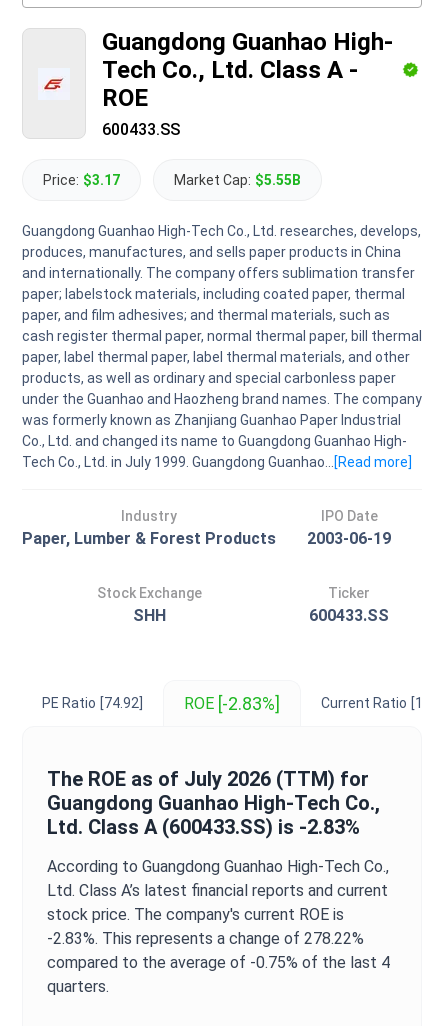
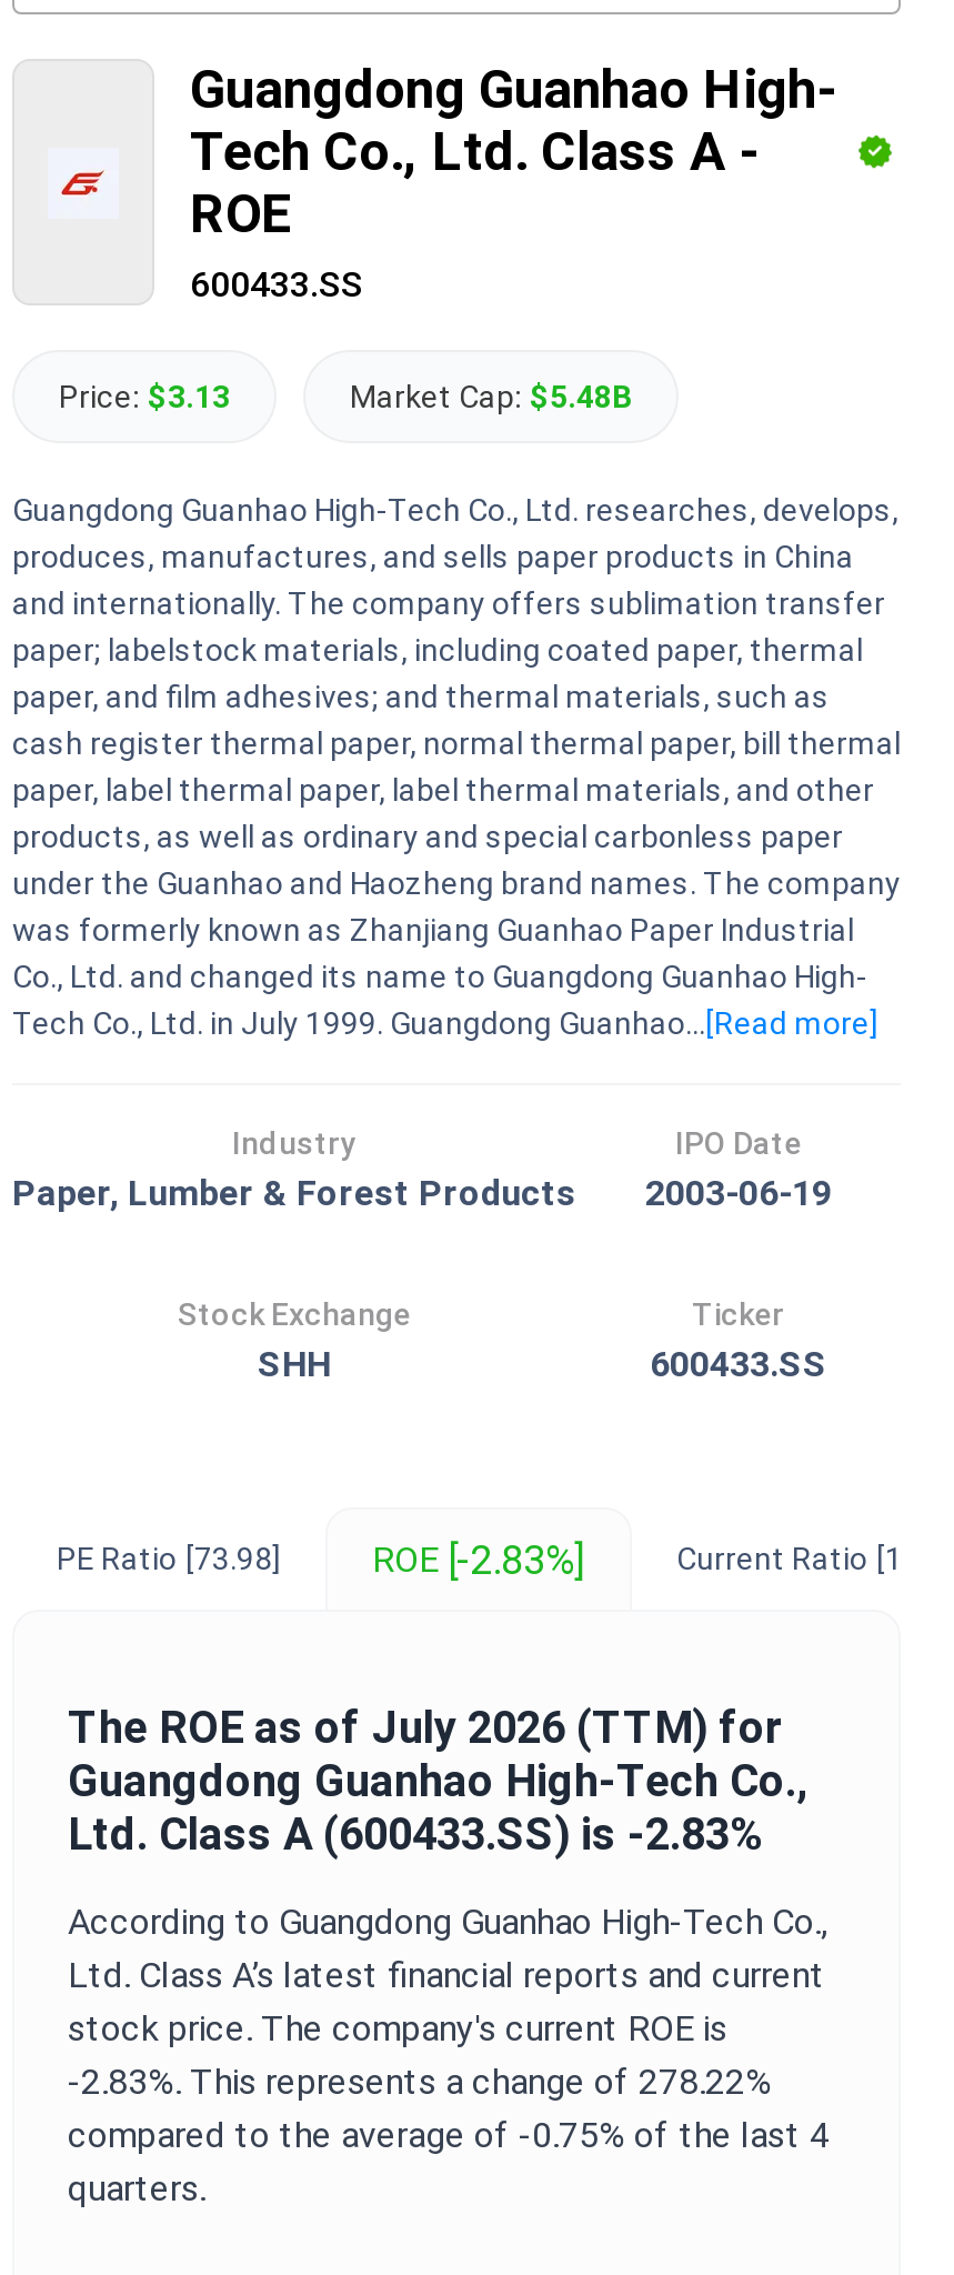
- Price: $3.17
+ Price: $3.13

- Market Cap: $5.55B
+ Market Cap: $5.48B

- PE Ratio [74.92]
+ PE Ratio [73.98]
